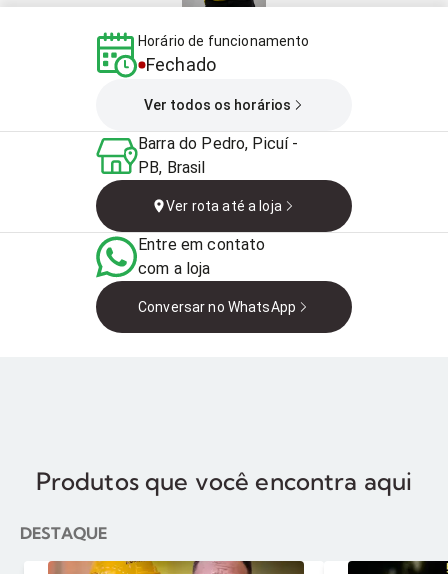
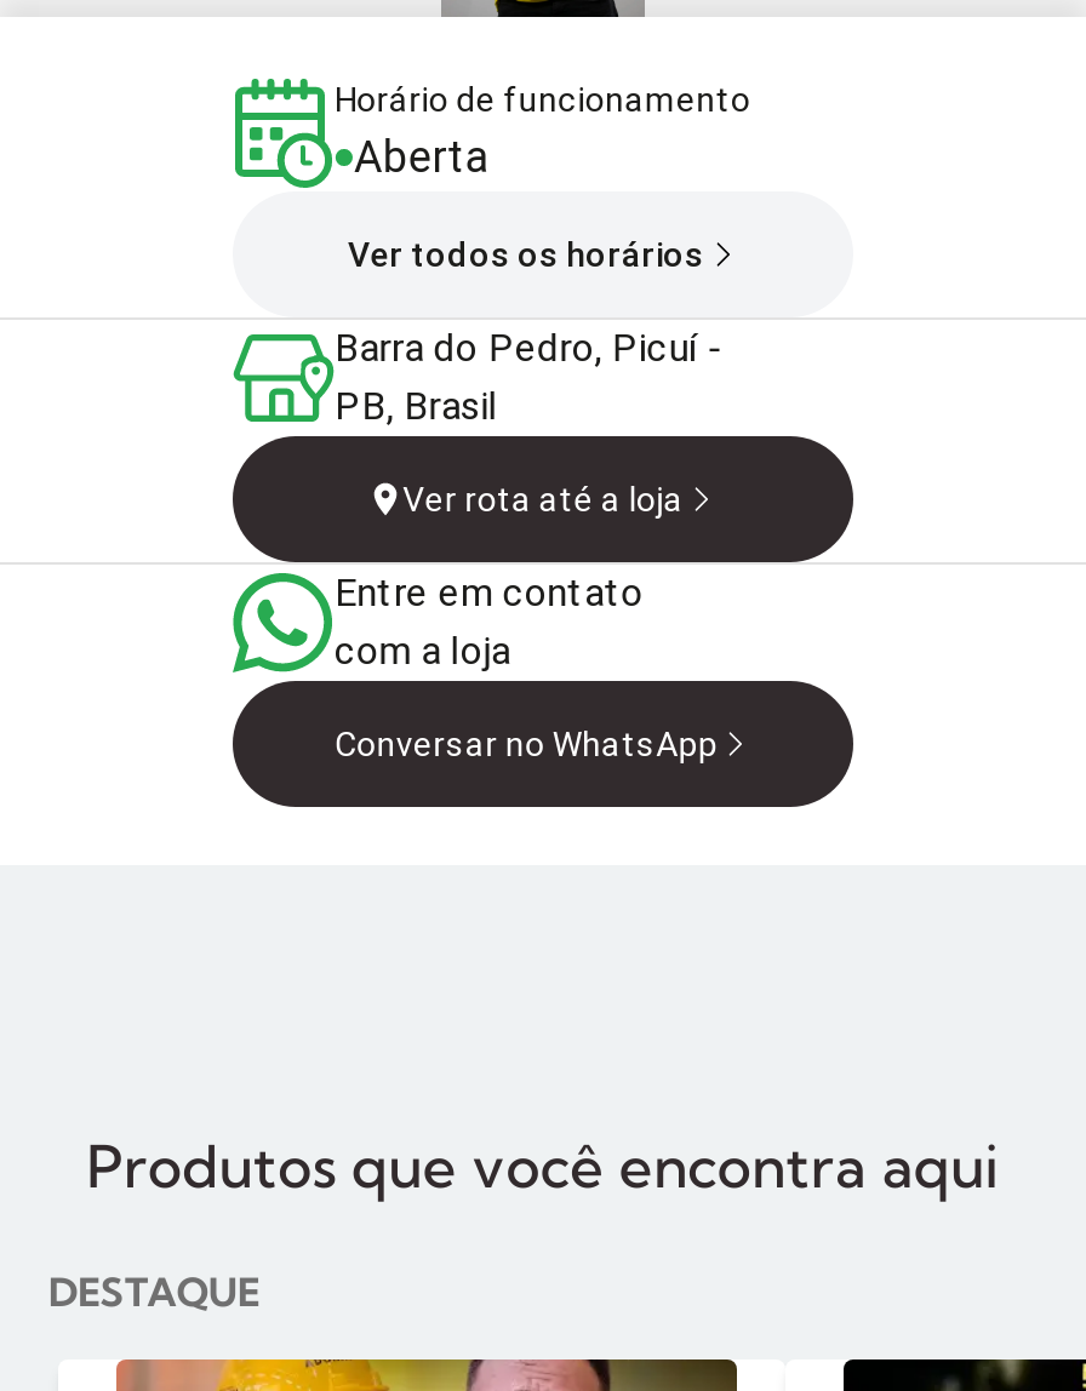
- Fechado
+ Aberta
